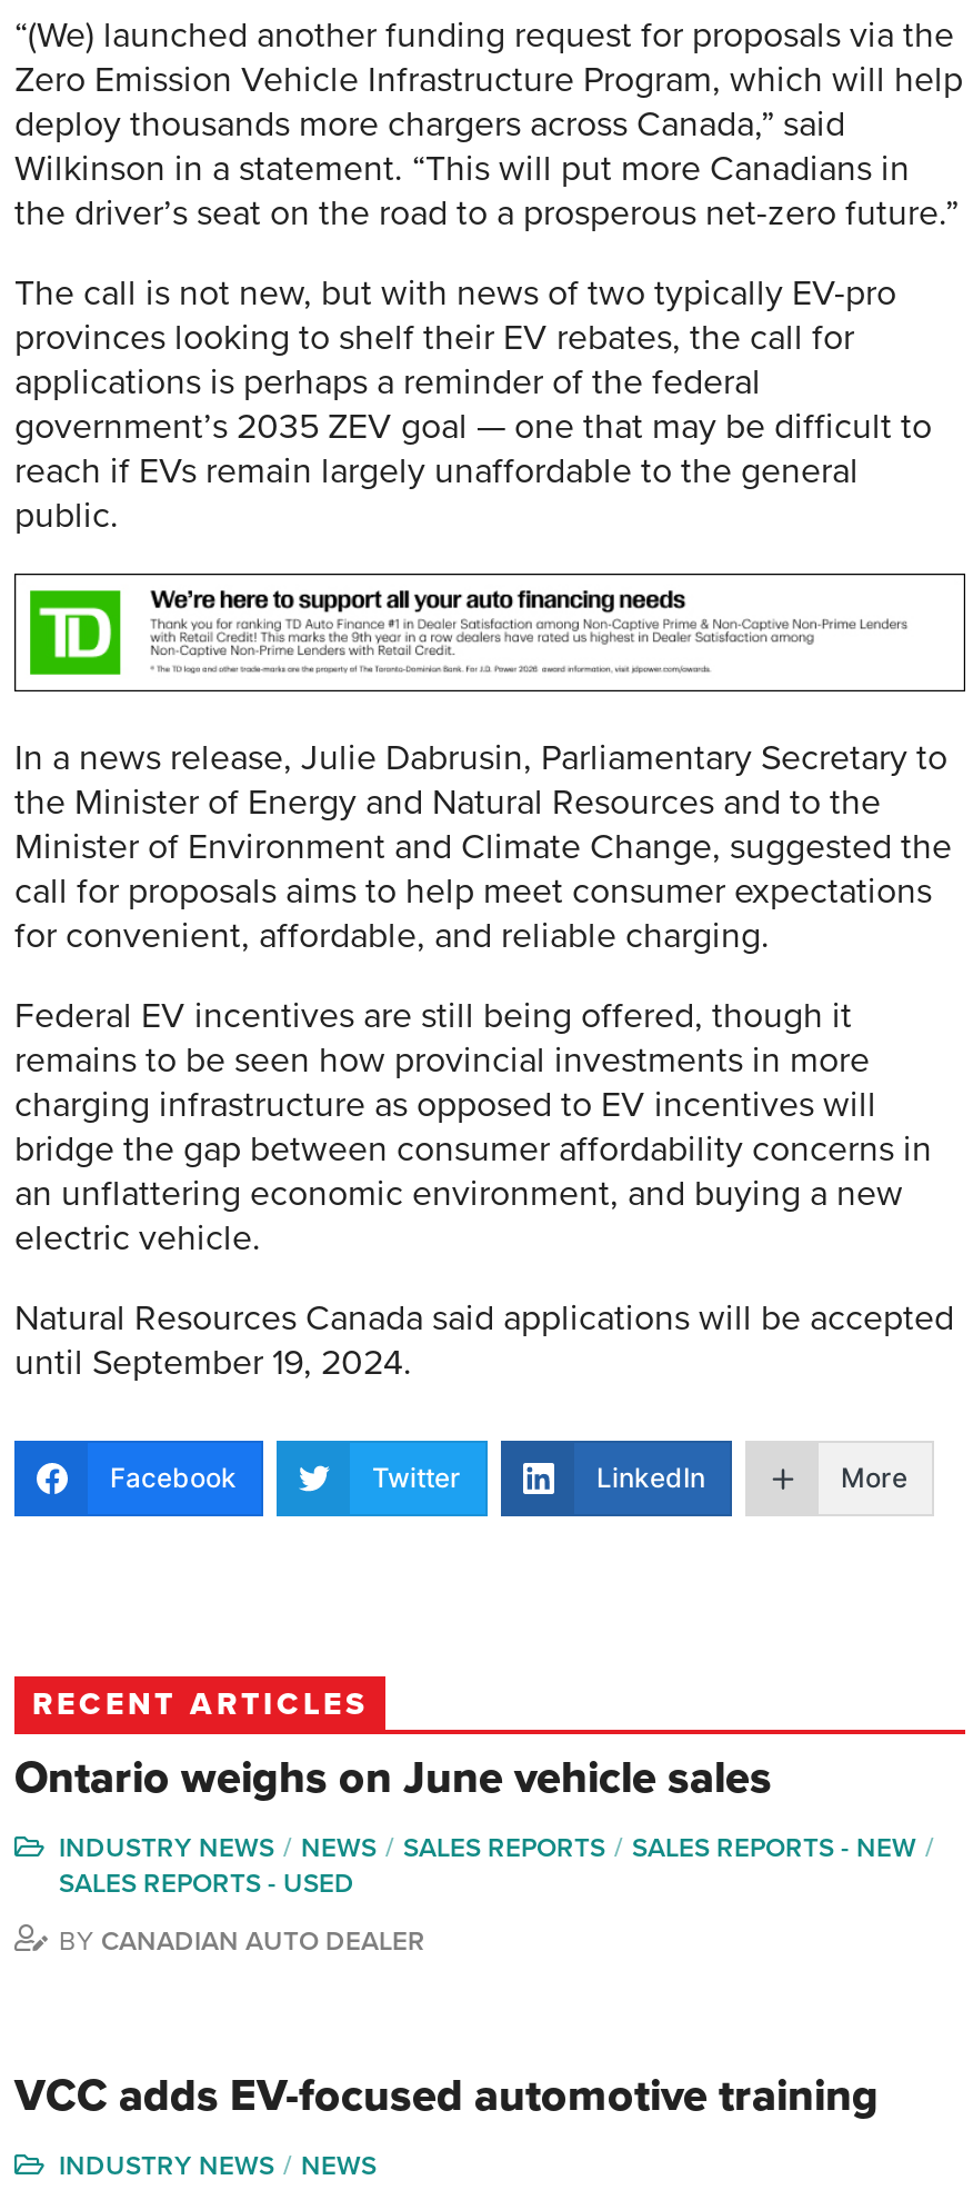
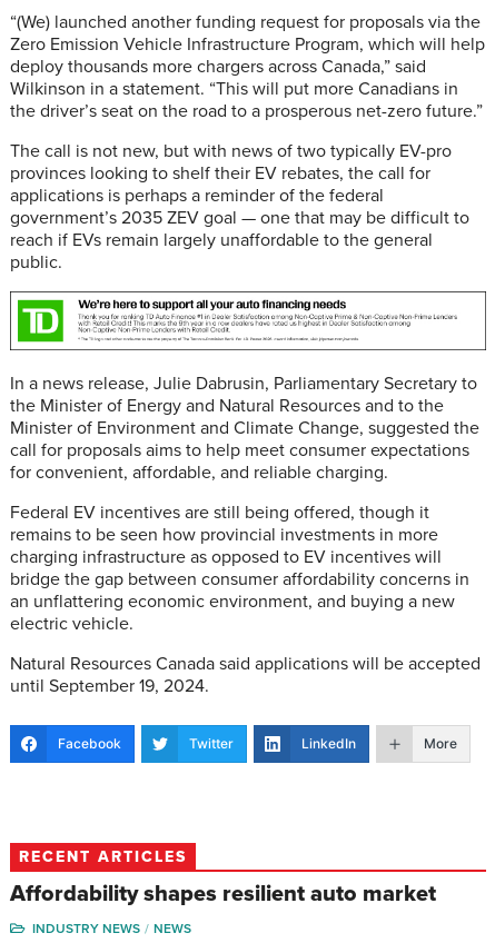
- Ontario weighs on June vehicle sales
- INDUSTRY NEWS
- NEWS
- SALES REPORTS
- SALES REPORTS - NEW
- SALES REPORTS - USED
- BY CANADIAN AUTO DEALER
- VCC adds EV-focused automotive training
+ Affordability shapes resilient auto market
